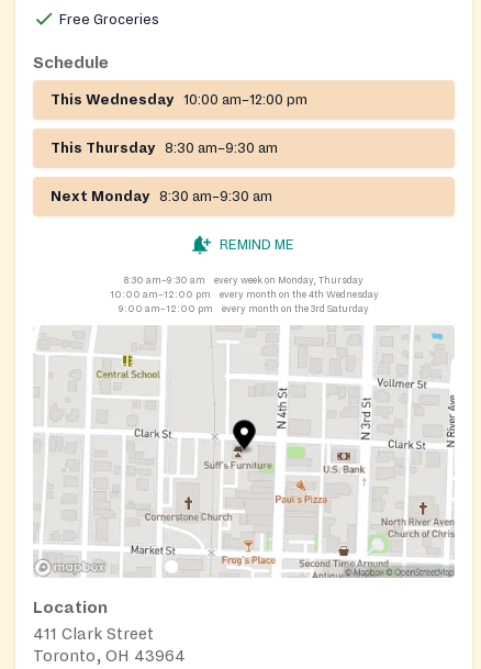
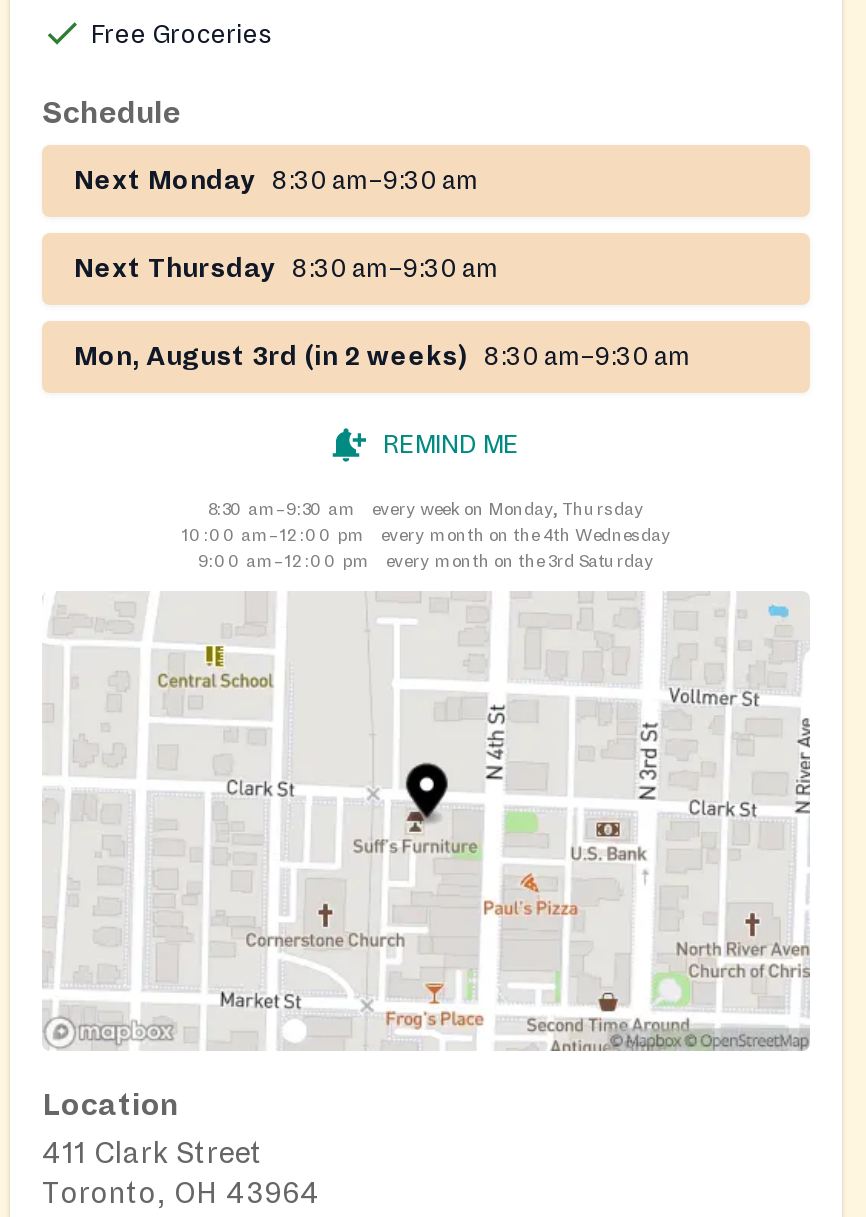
- This Wednesday 10:00 am–12:00 pm
- This Thursday 8:30 am–9:30 am

moved up: Next Monday 8:30 am–9:30 am

+ Next Thursday 8:30 am–9:30 am
+ Mon, August 3rd (in 2 weeks) 8:30 am–9:30 am
